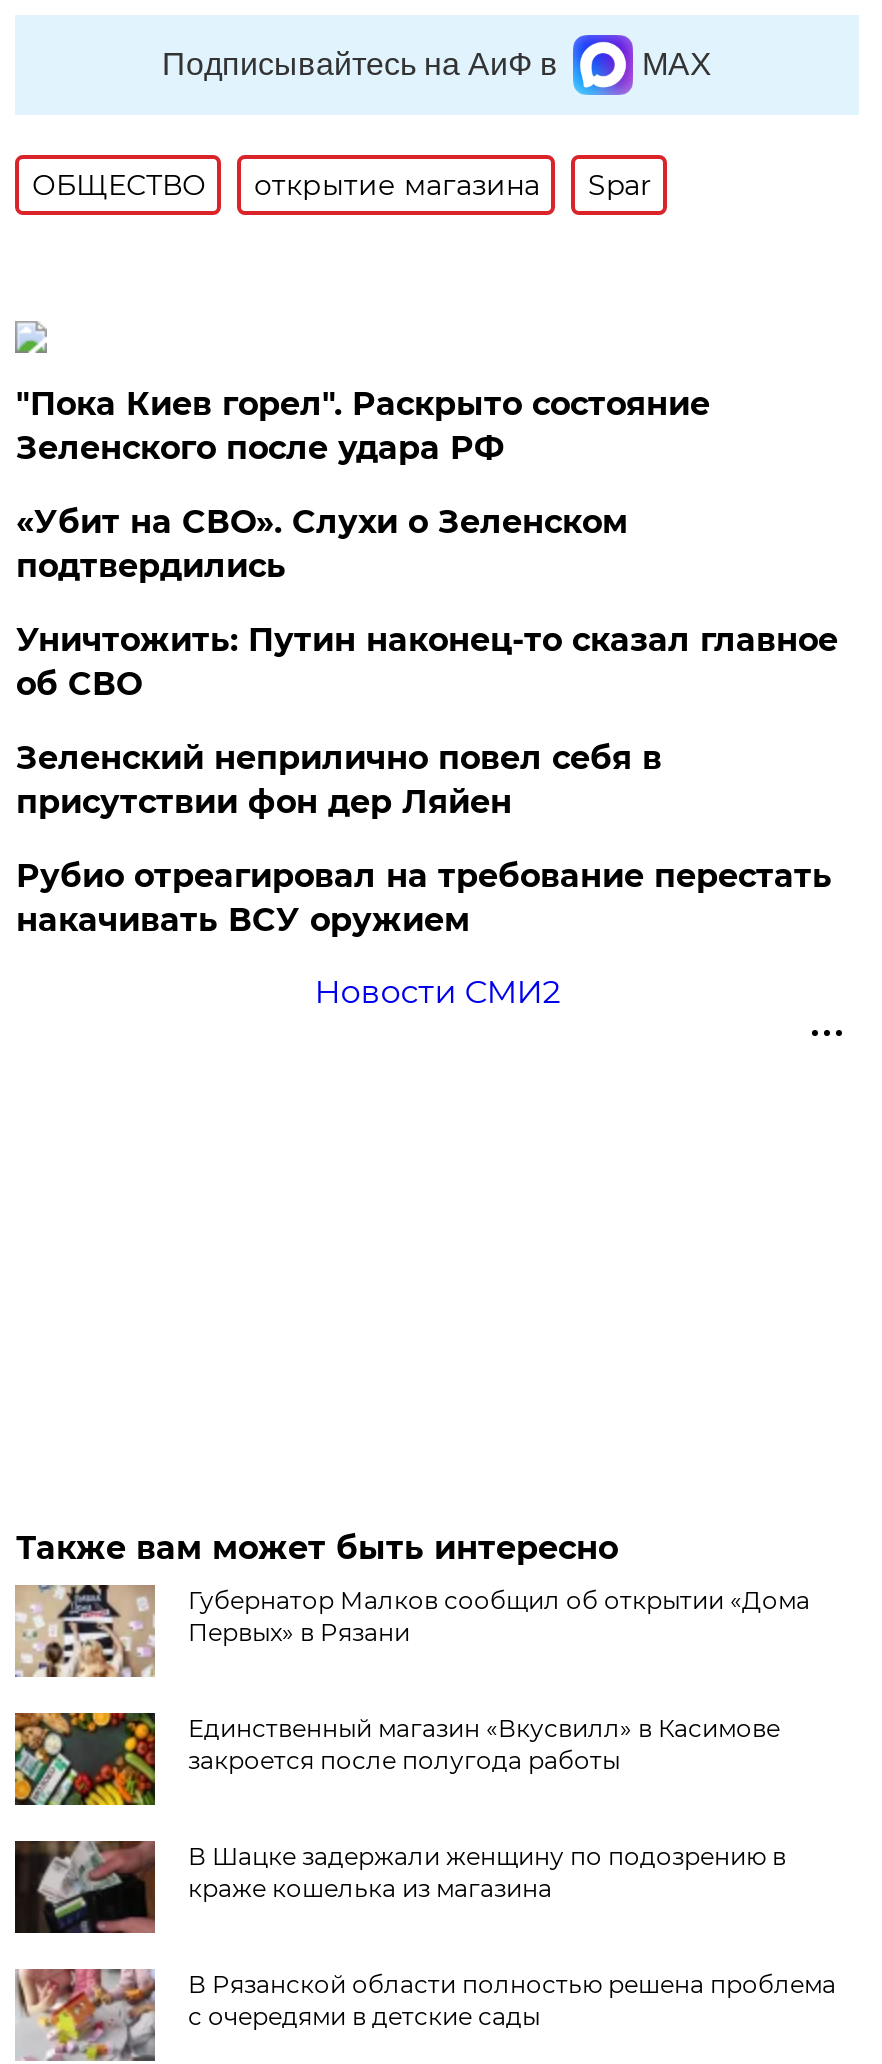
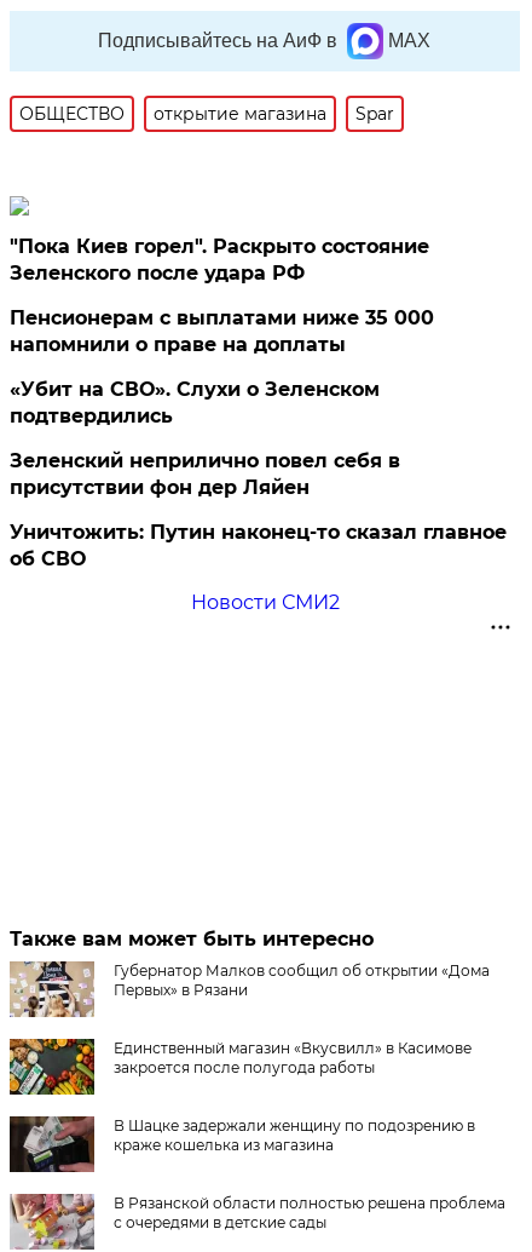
+ Пенсионерам с выплатами ниже 35 000
+ напомнили о праве на доплаты

moved down: «Убит на СВО». Слухи о Зеленском | подтвердились

moved down: Уничтожить: Путин наконец-то сказал главное | об СВО

- Рубио отреагировал на требование перестать
- накачивать ВСУ оружием
